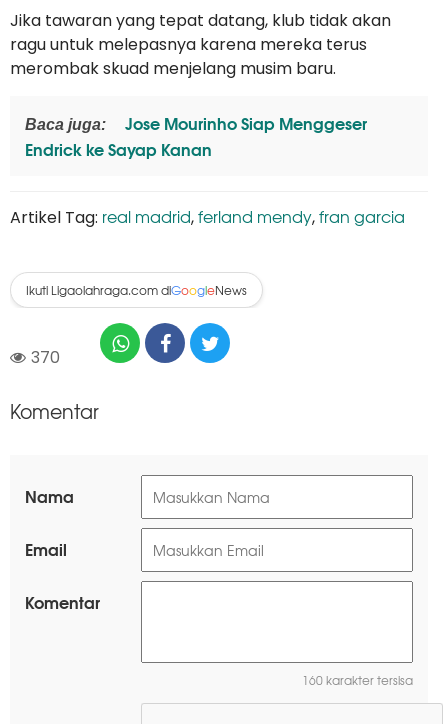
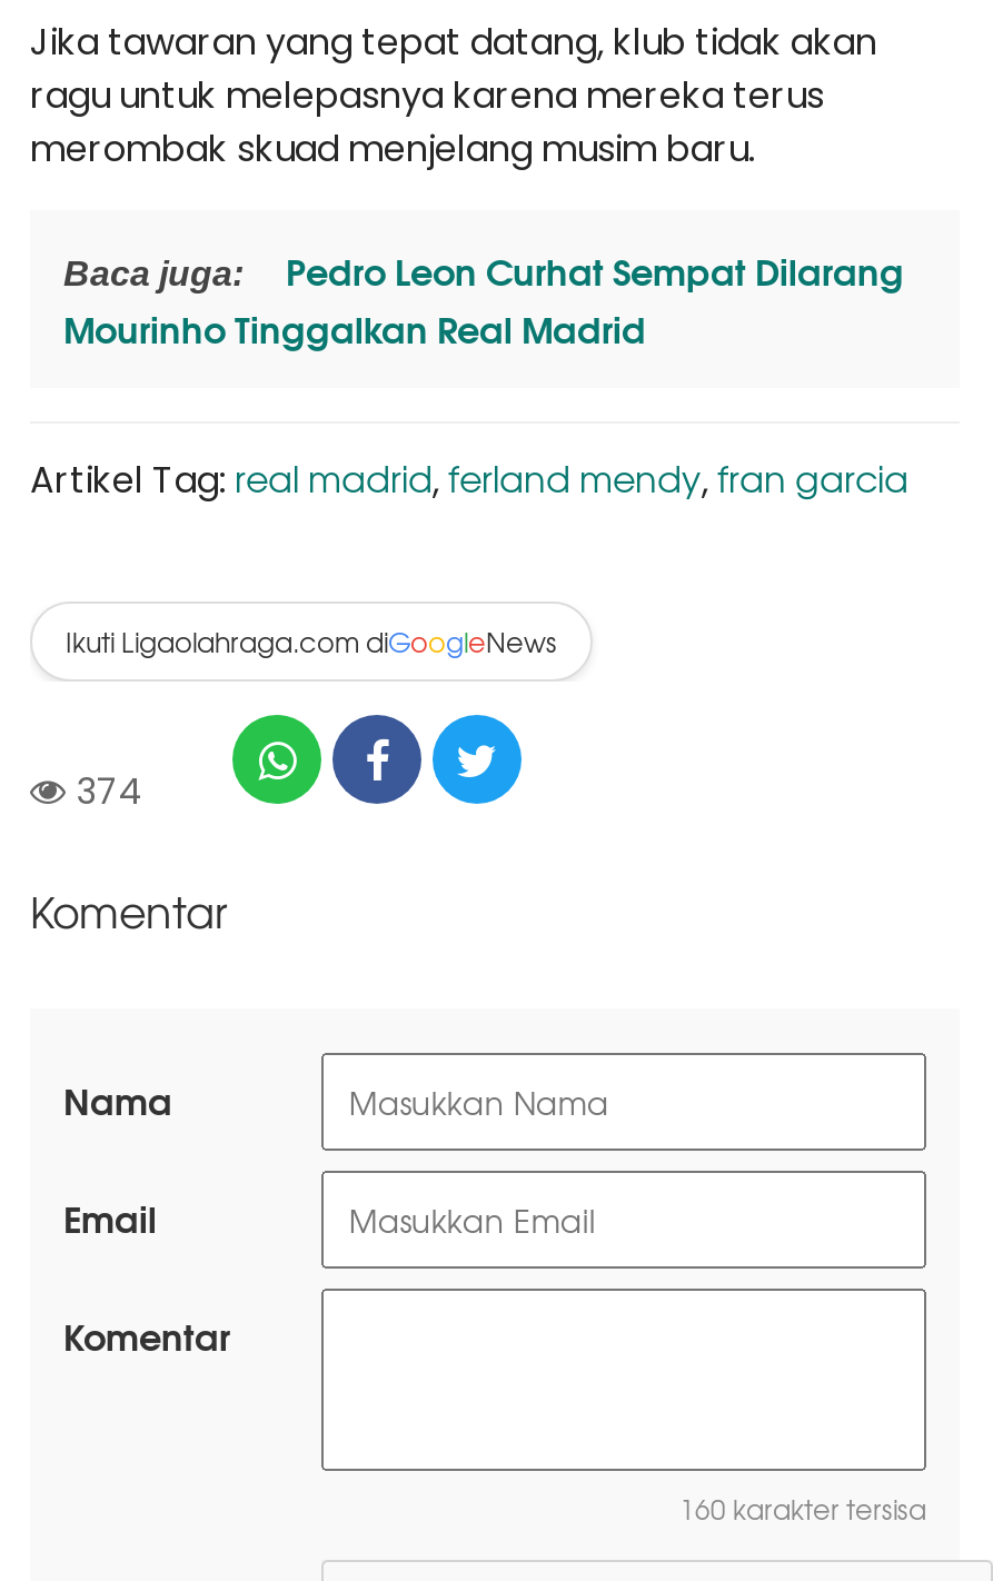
- Jose Mourinho Siap Menggeser
- Endrick ke Sayap Kanan
+ Pedro Leon Curhat Sempat Dilarang
+ Mourinho Tinggalkan Real Madrid

- 370
+ 374
